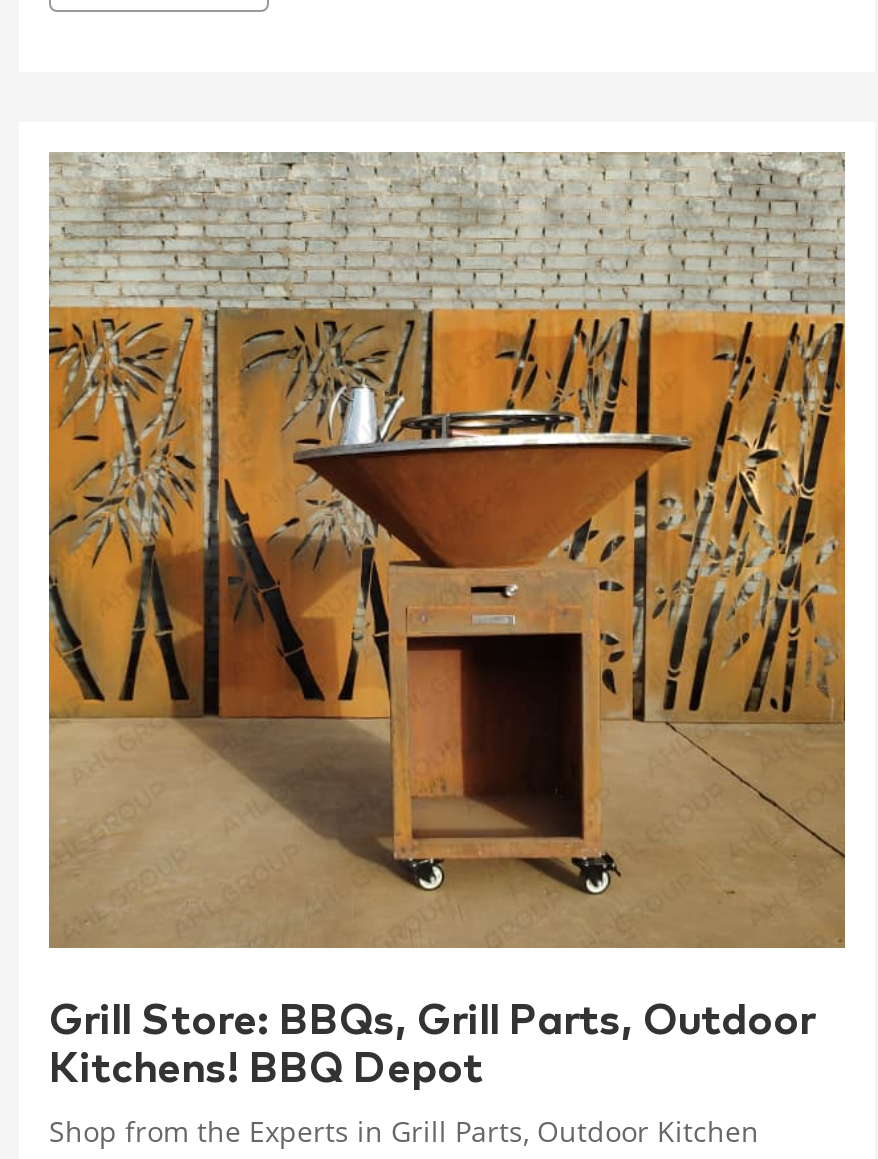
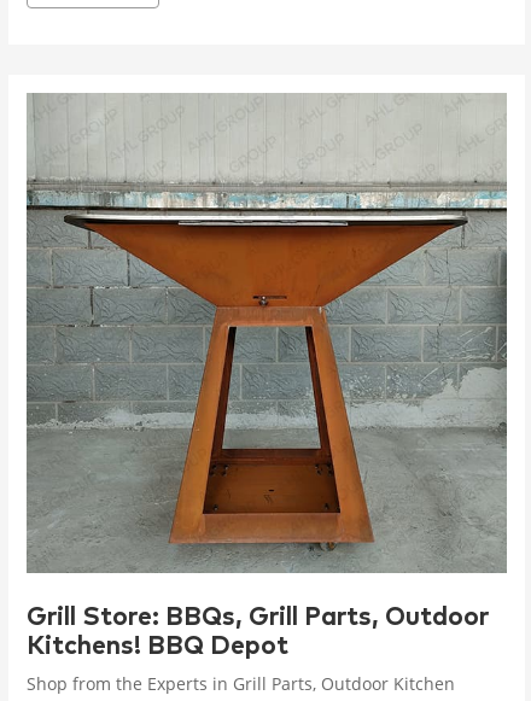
- [image]
+ [image]
